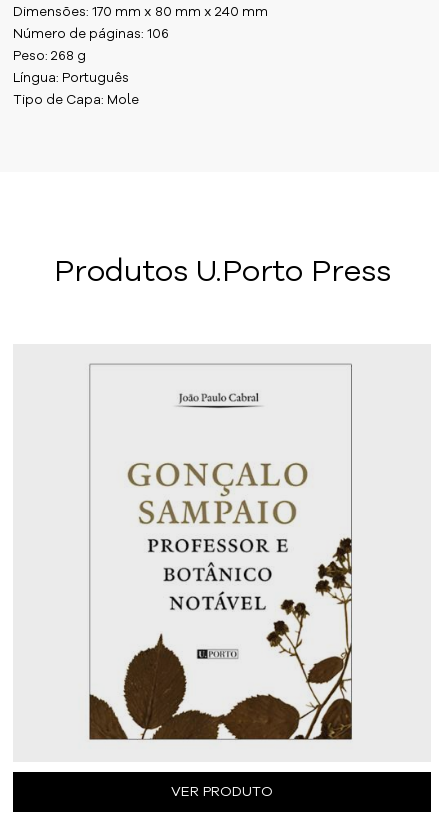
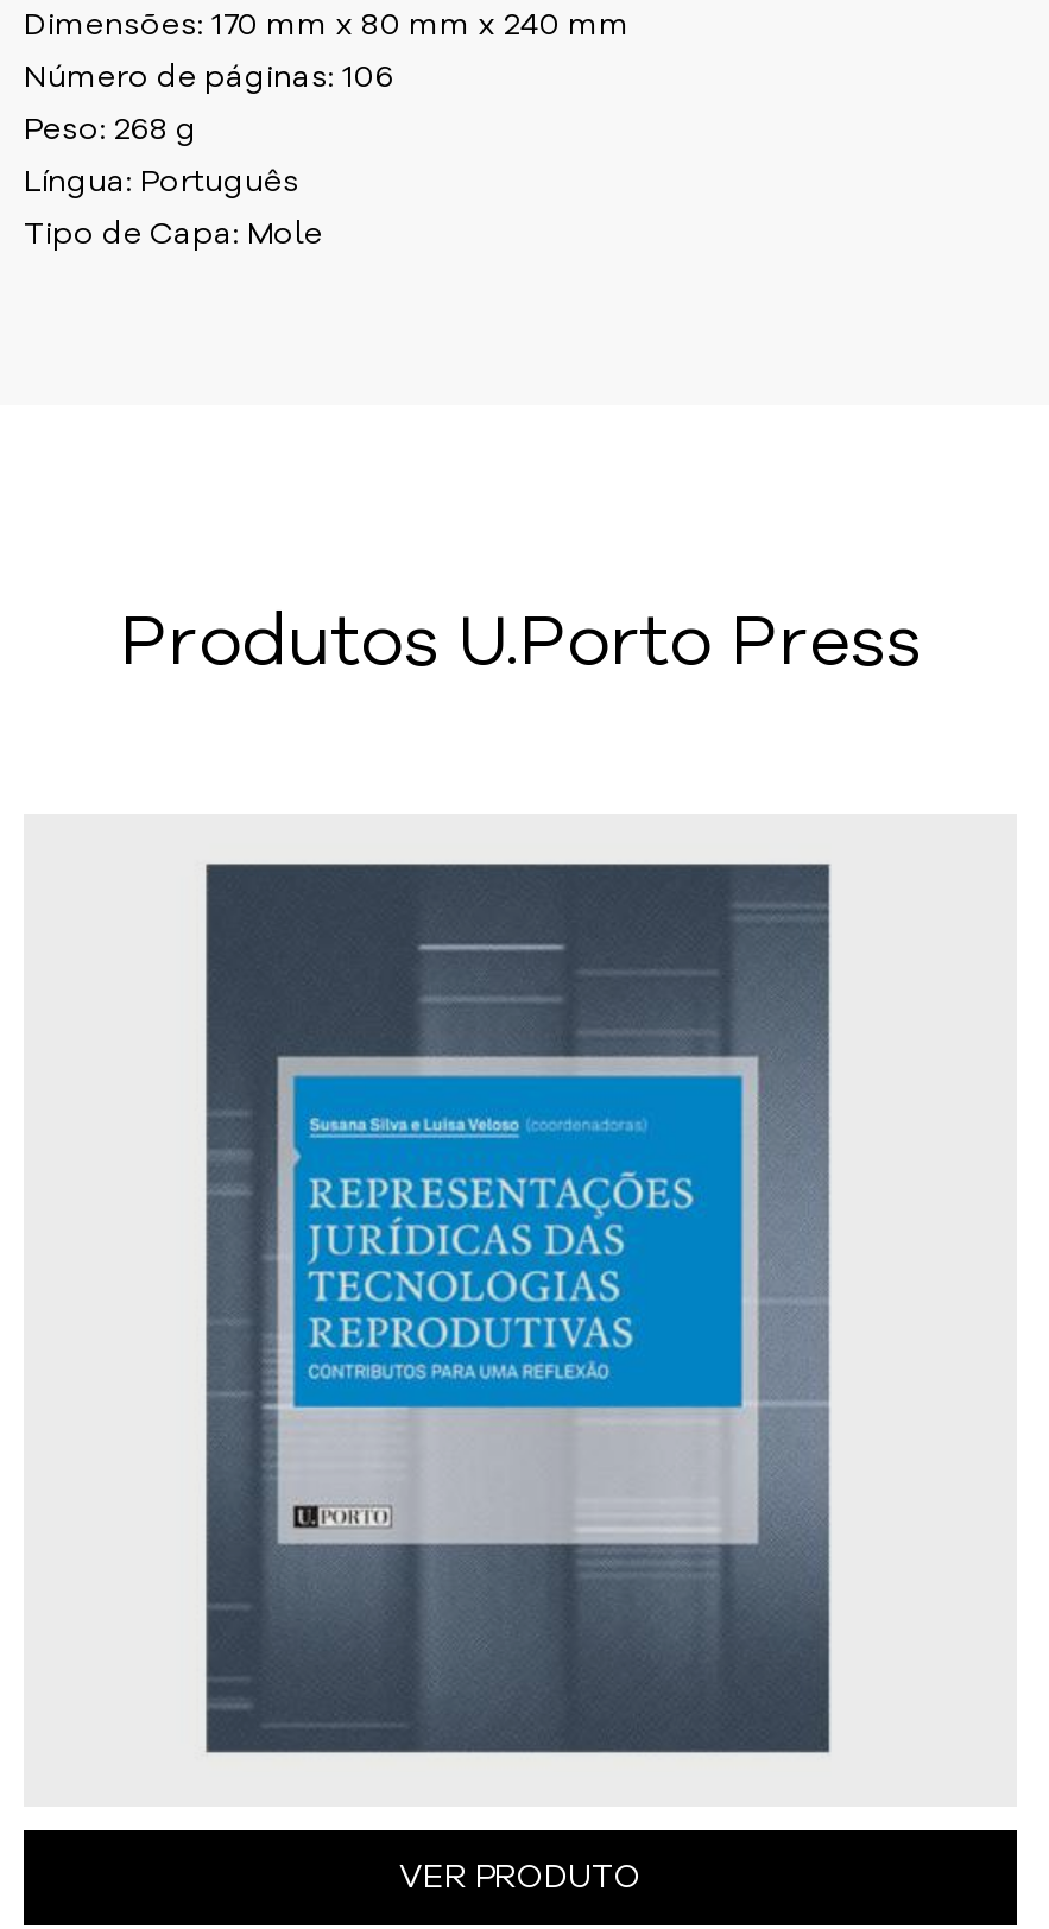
- [image]
+ [image]
